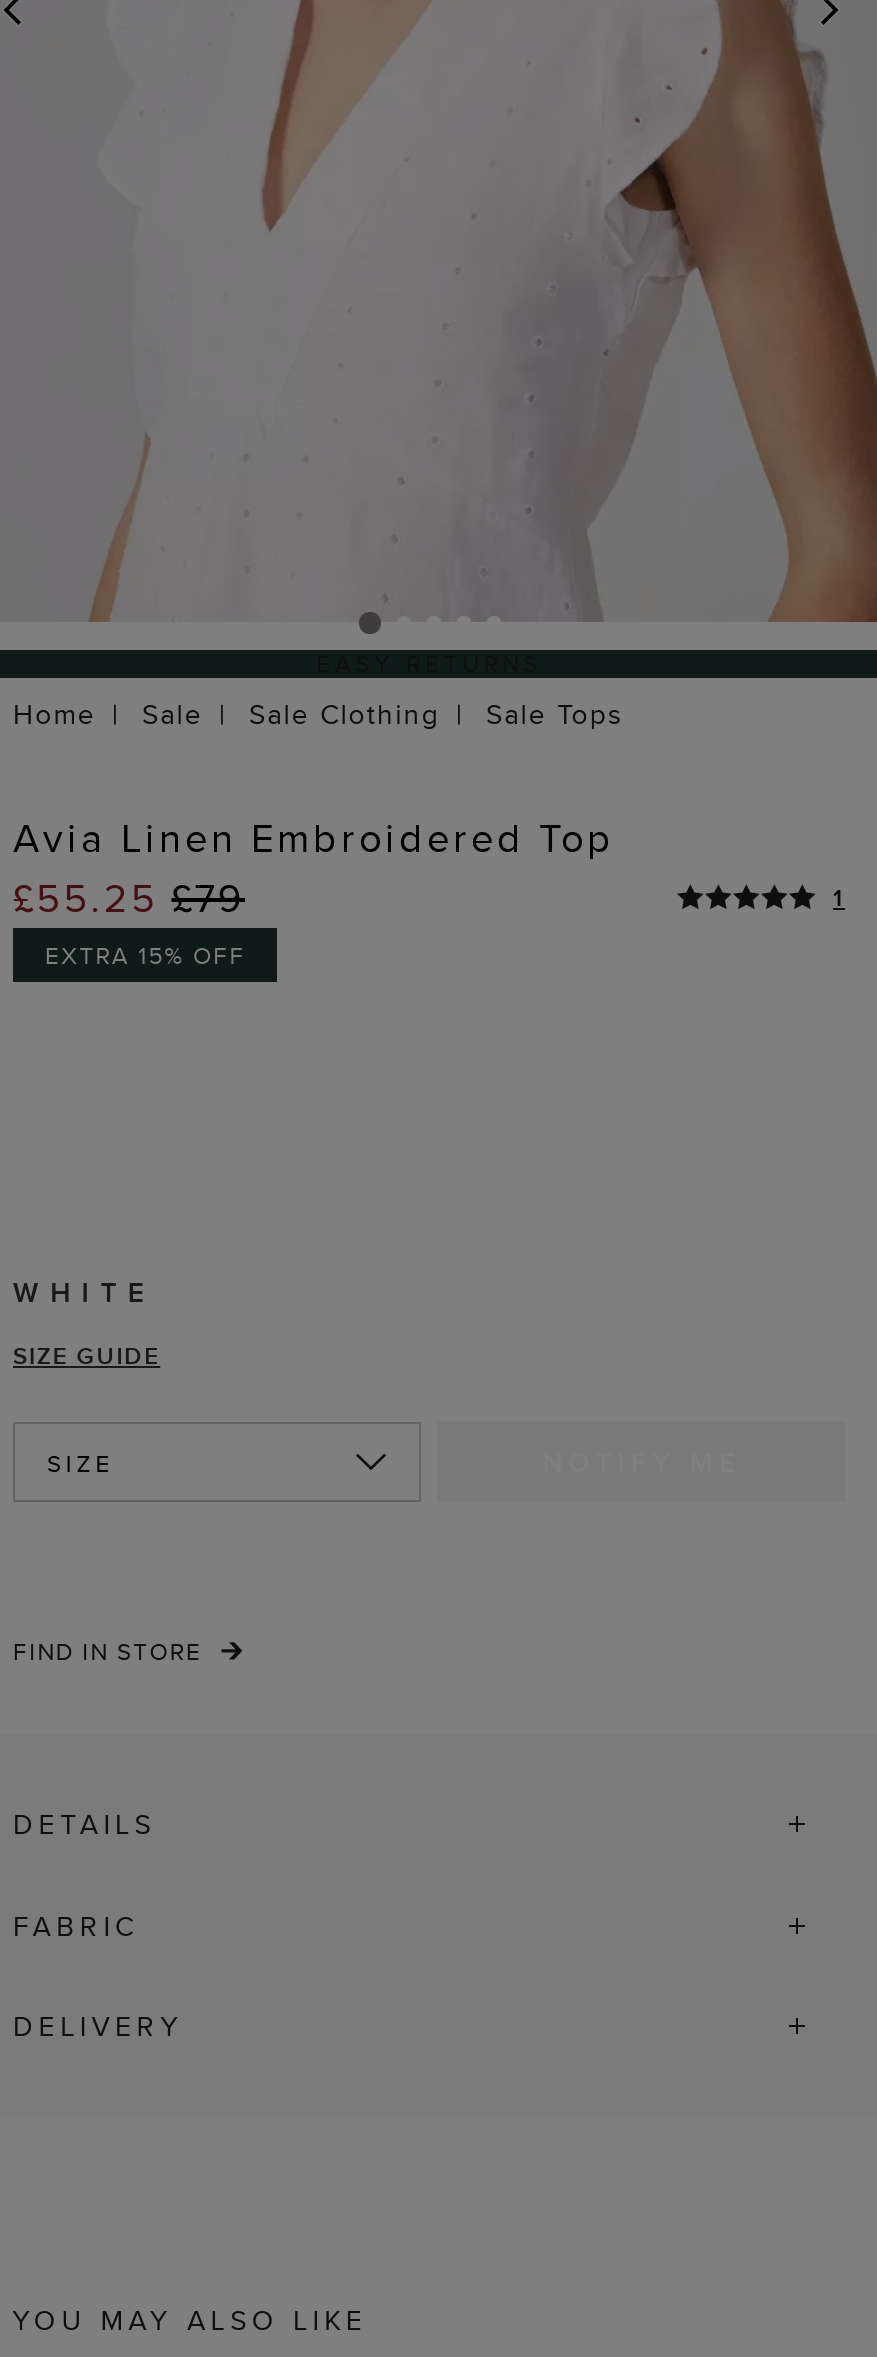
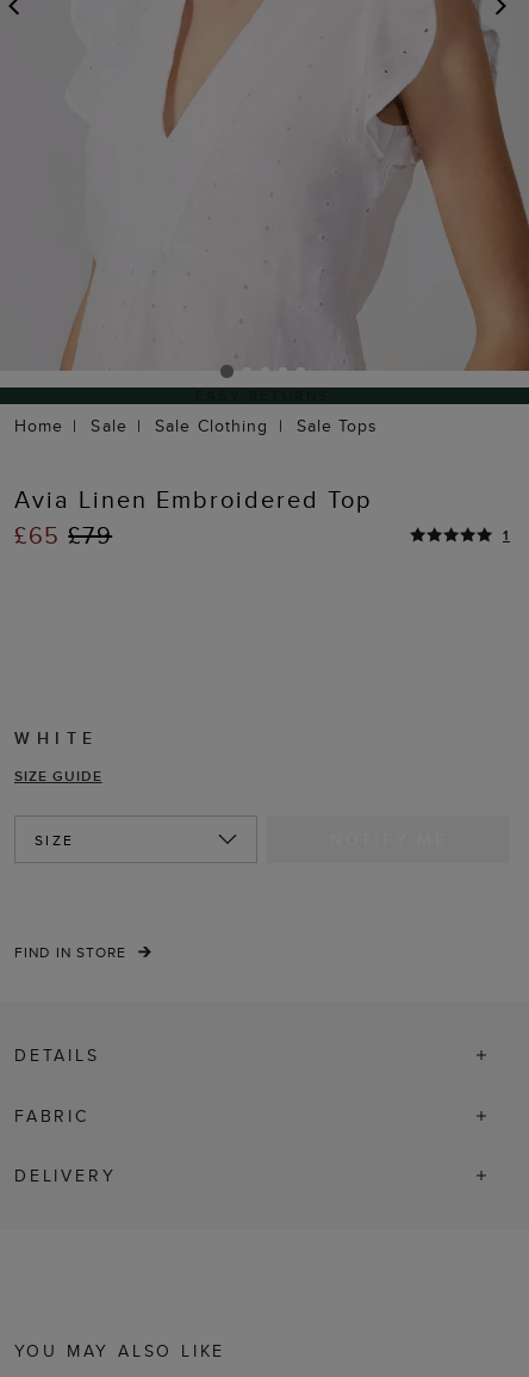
- £55.25 £79
+ £65 £79

- EXTRA 15% OFF
